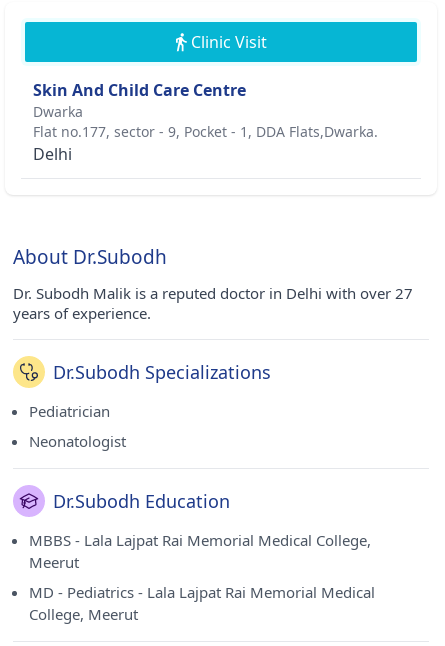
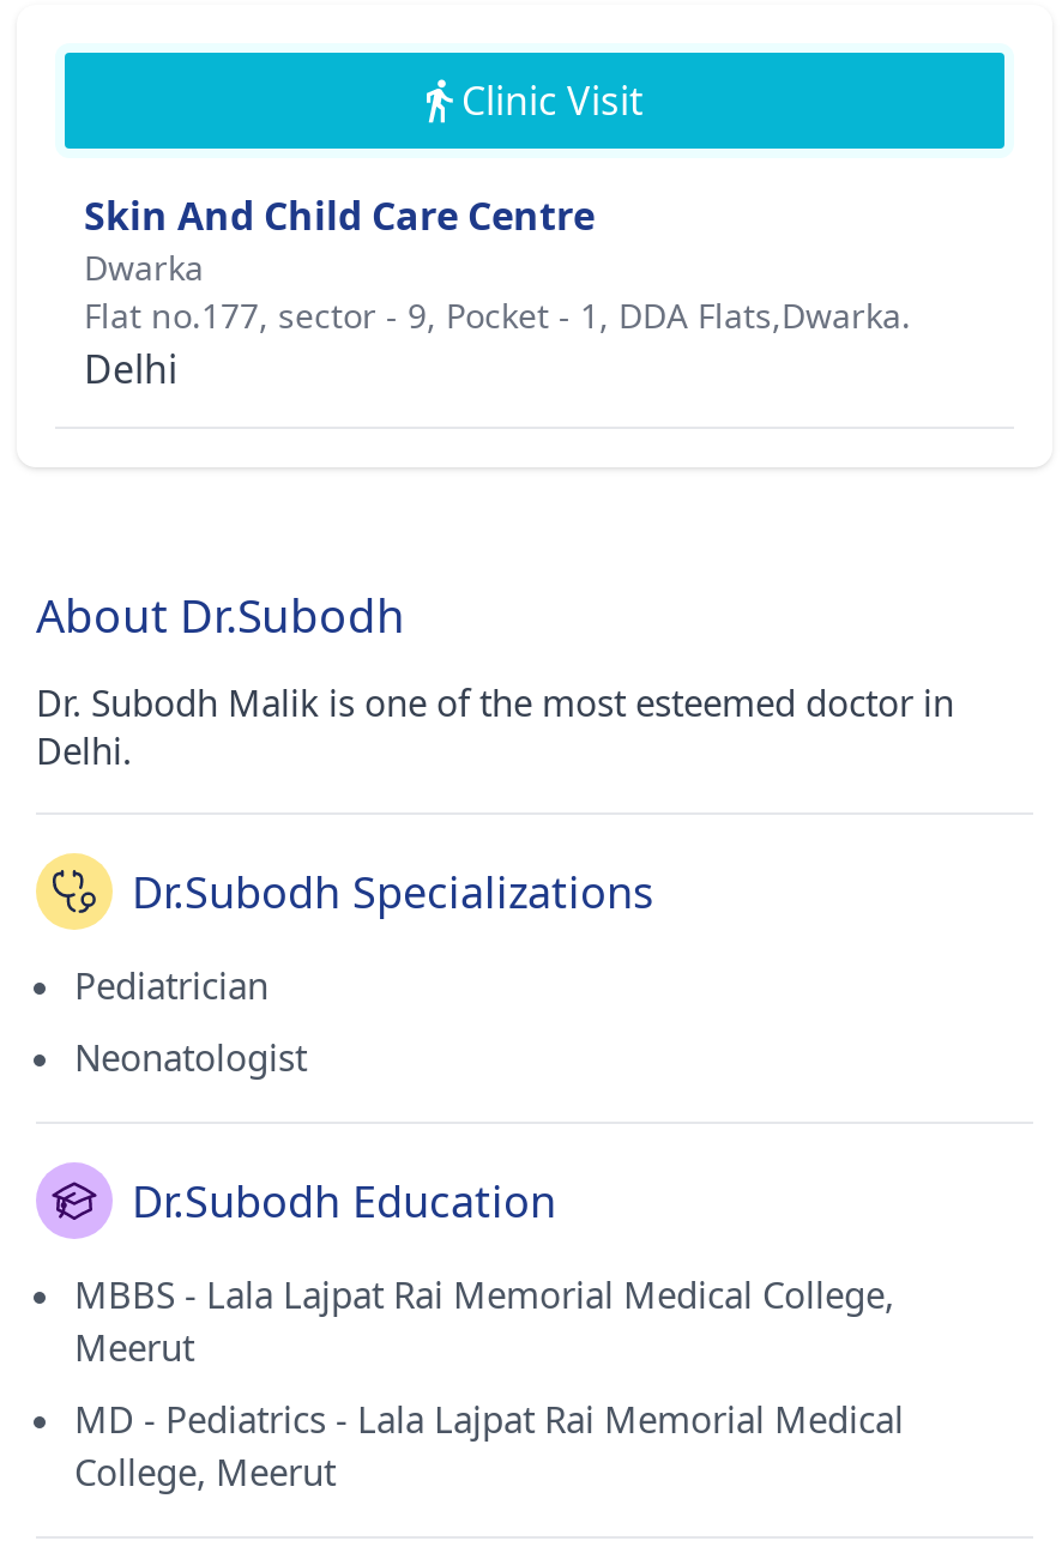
- Dr. Subodh Malik is a reputed doctor in Delhi with over 27
- years of experience.
+ Dr. Subodh Malik is one of the most esteemed doctor in
+ Delhi.
